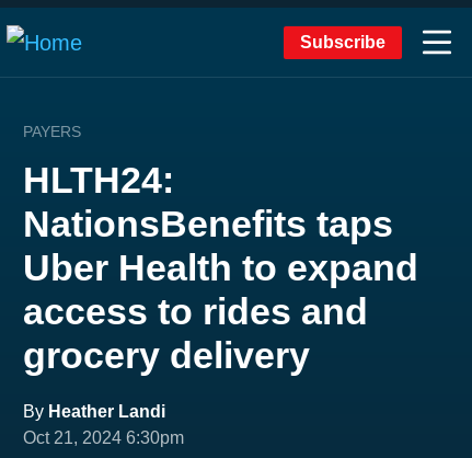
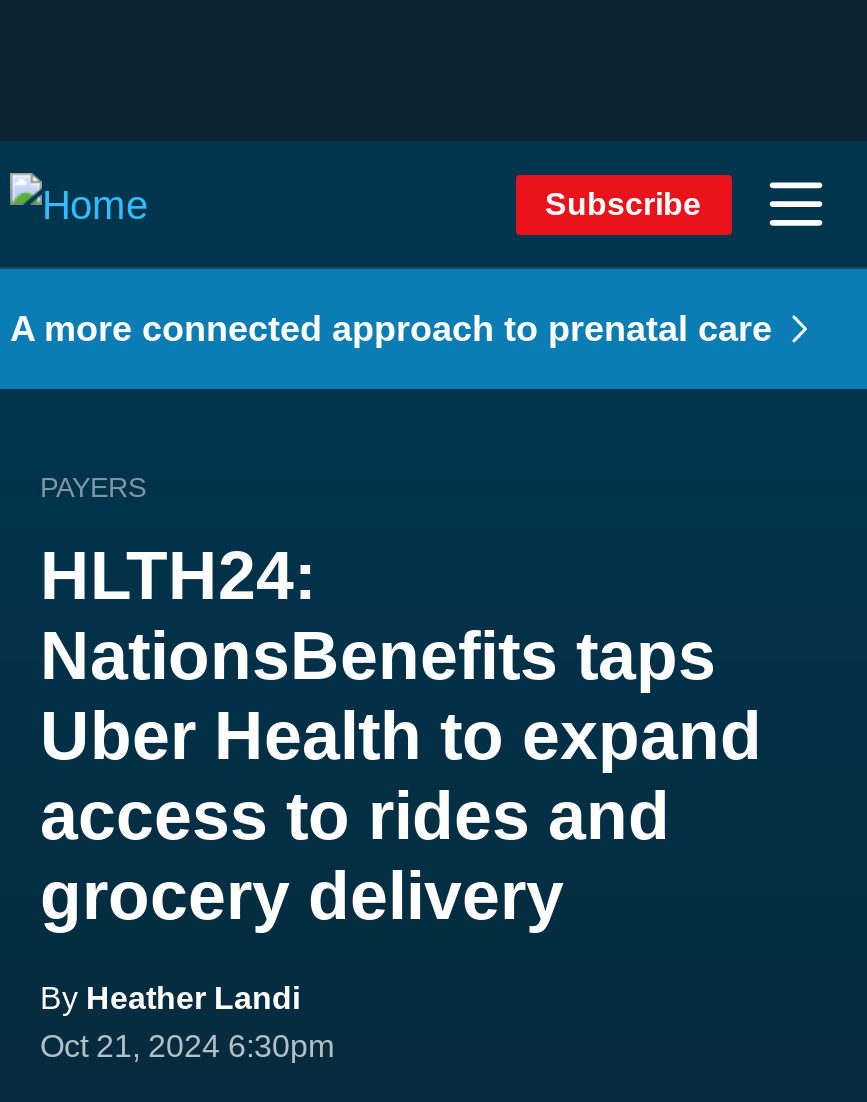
+ A more connected approach to prenatal care
